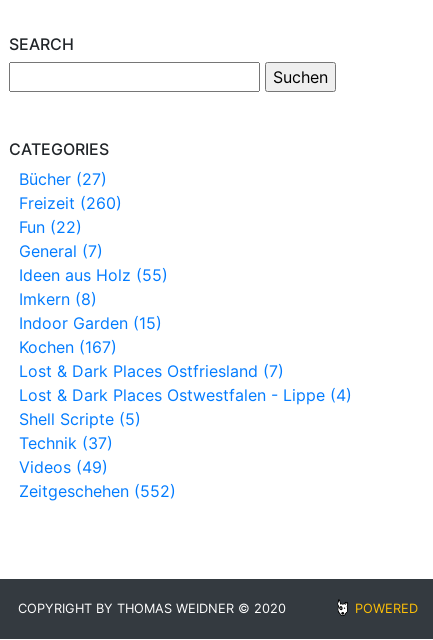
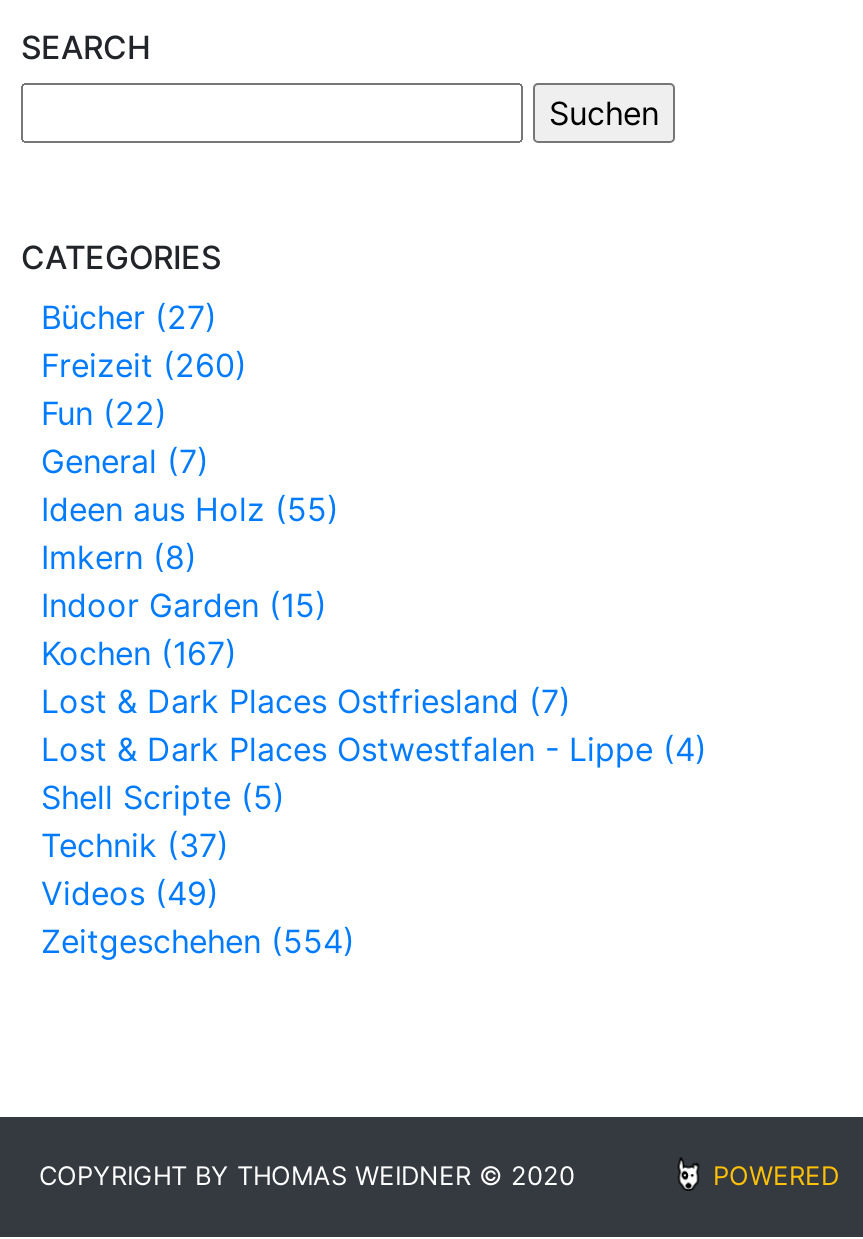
- Zeitgeschehen (552)
+ Zeitgeschehen (554)
